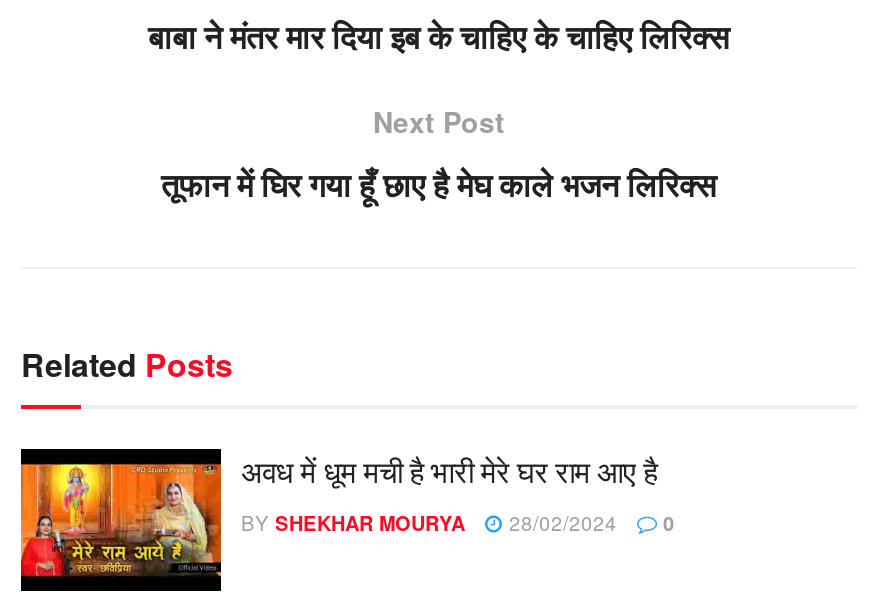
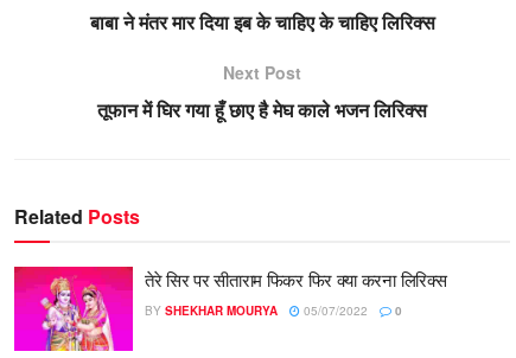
- [image]
- अवध में धूम मची है भारी मेरे घर राम आए है
+ [image]
+ तेरे सिर पर सीताराम फिकर फिर क्या करना लिरिक्स

- BY SHEKHAR MOURYA 28/02/2024 0
+ BY SHEKHAR MOURYA 05/07/2022 0
